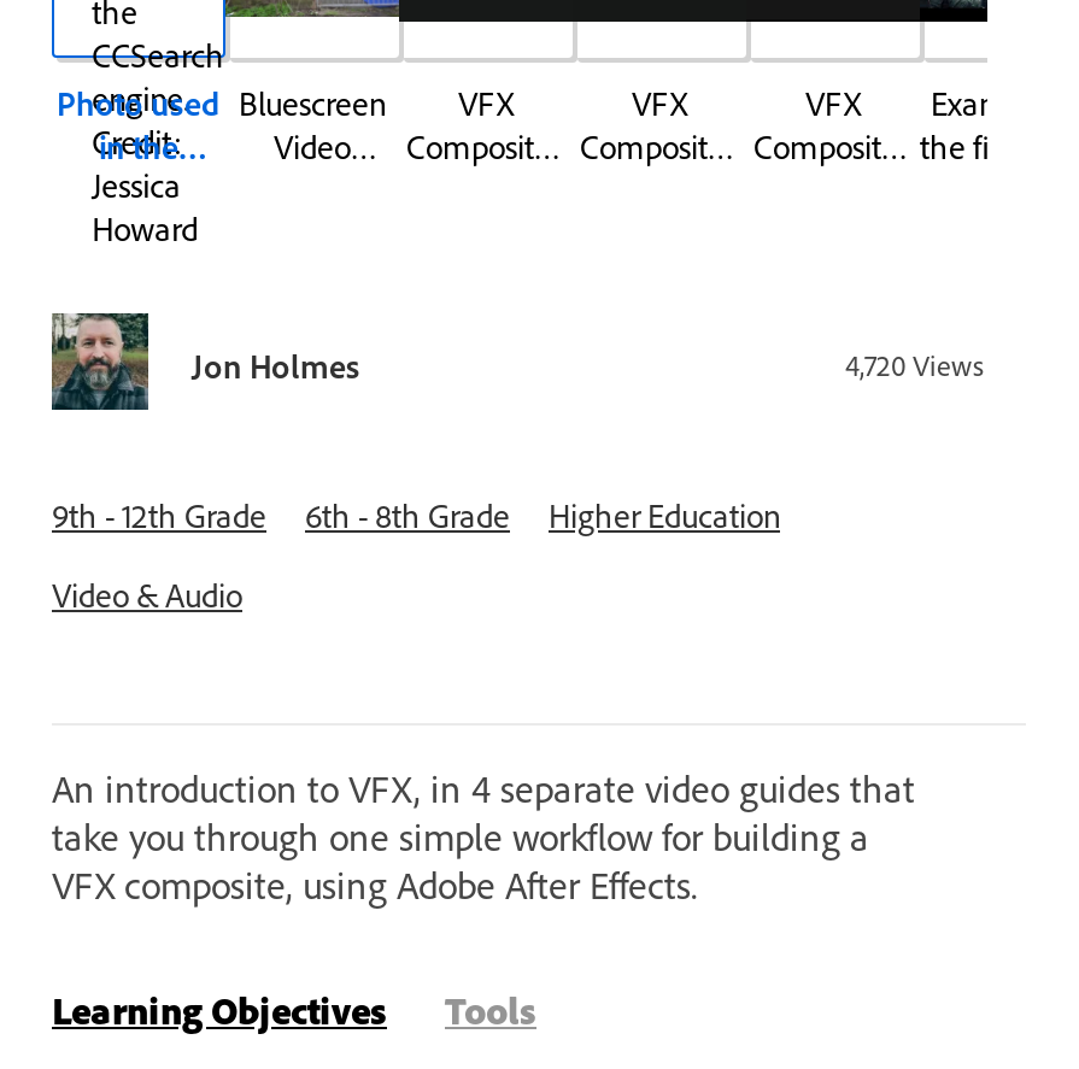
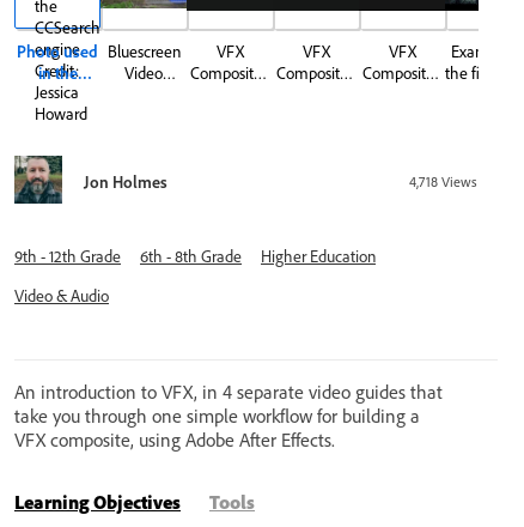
- 4,720 Views
+ 4,718 Views
